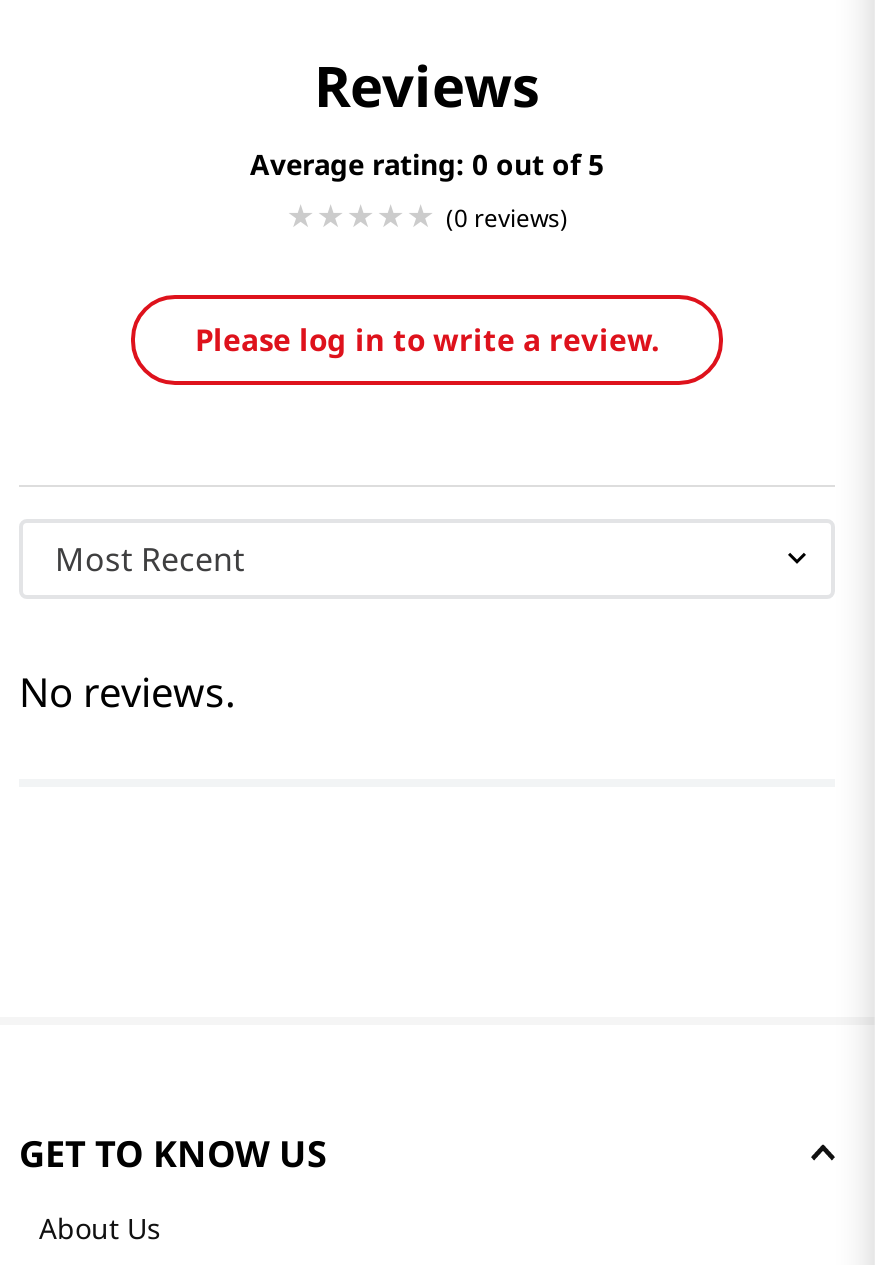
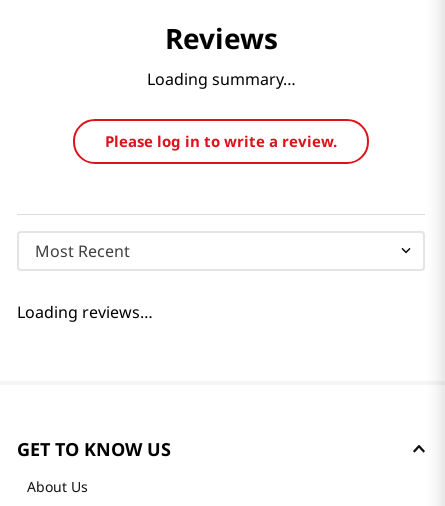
- Average rating: 0
- (0 reviews)
+ Loading summary…

- No reviews.
+ Loading reviews…
